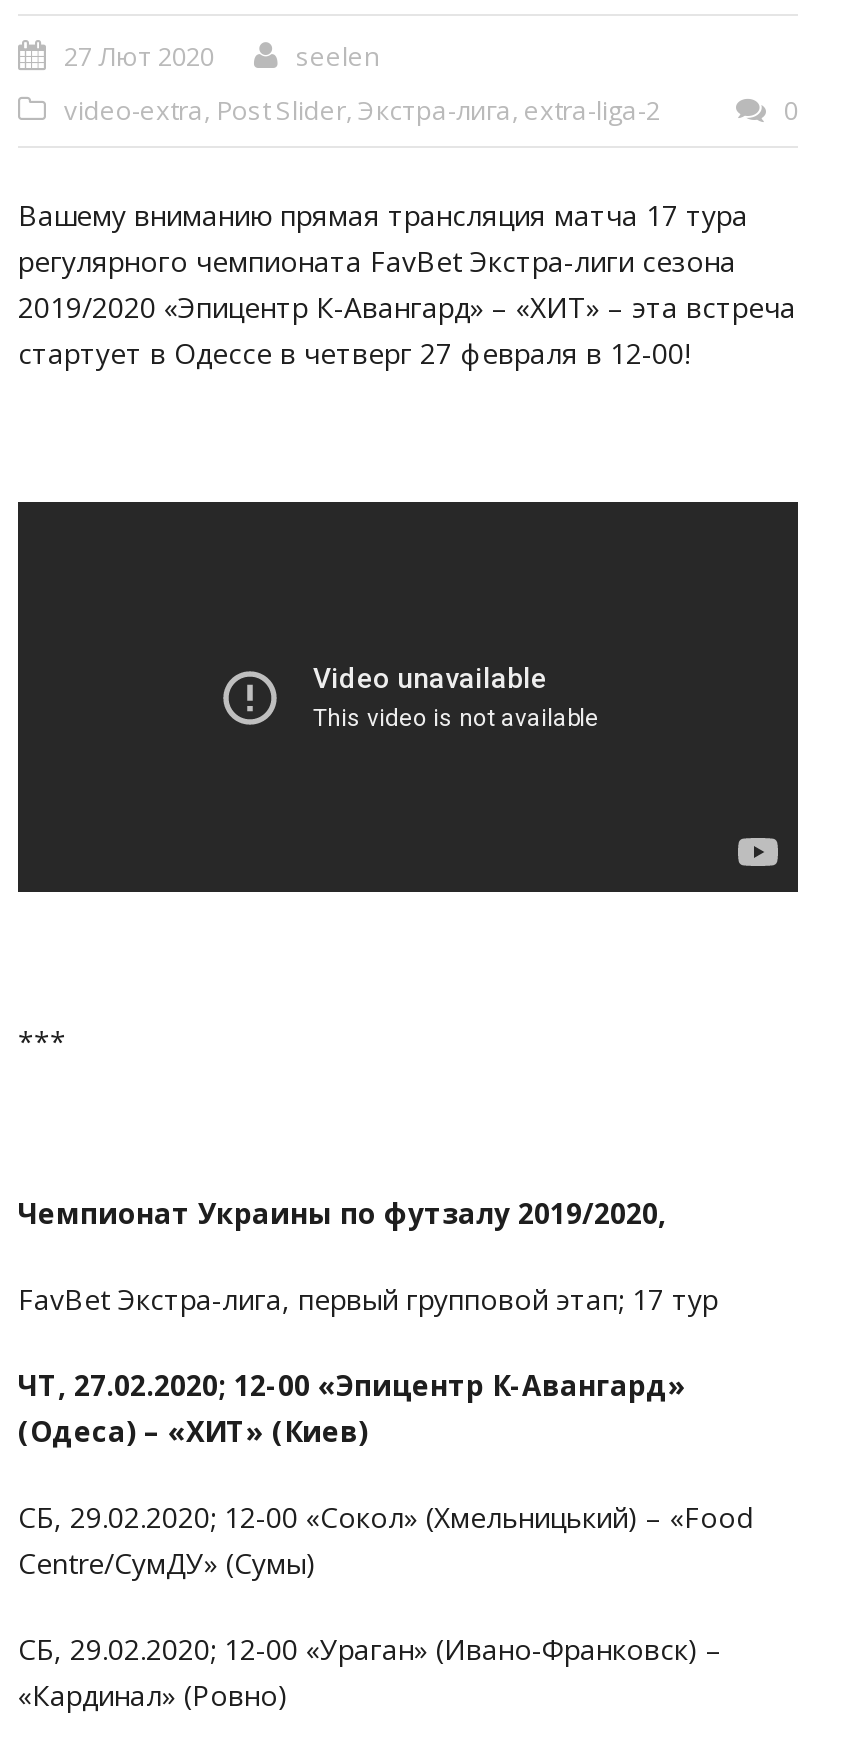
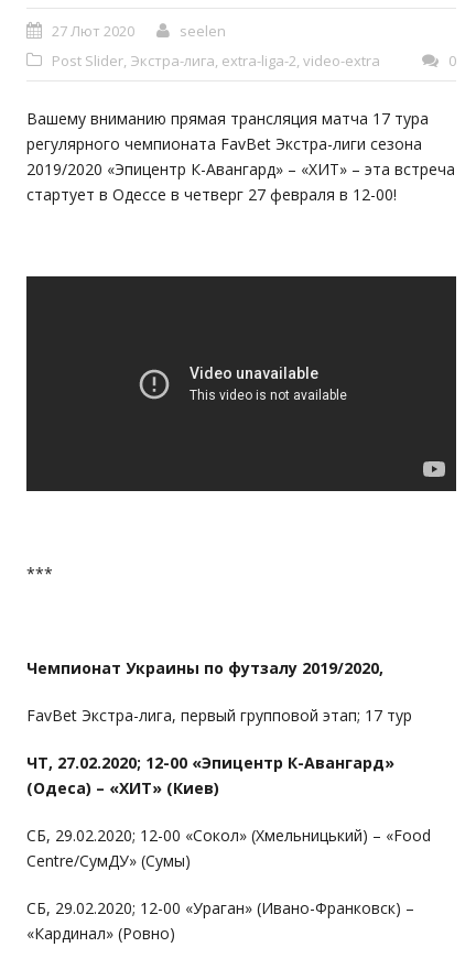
- video-extra, Post Slider, Экстра-лига, extra-liga-2
+ Post Slider, Экстра-лига, extra-liga-2, video-extra
